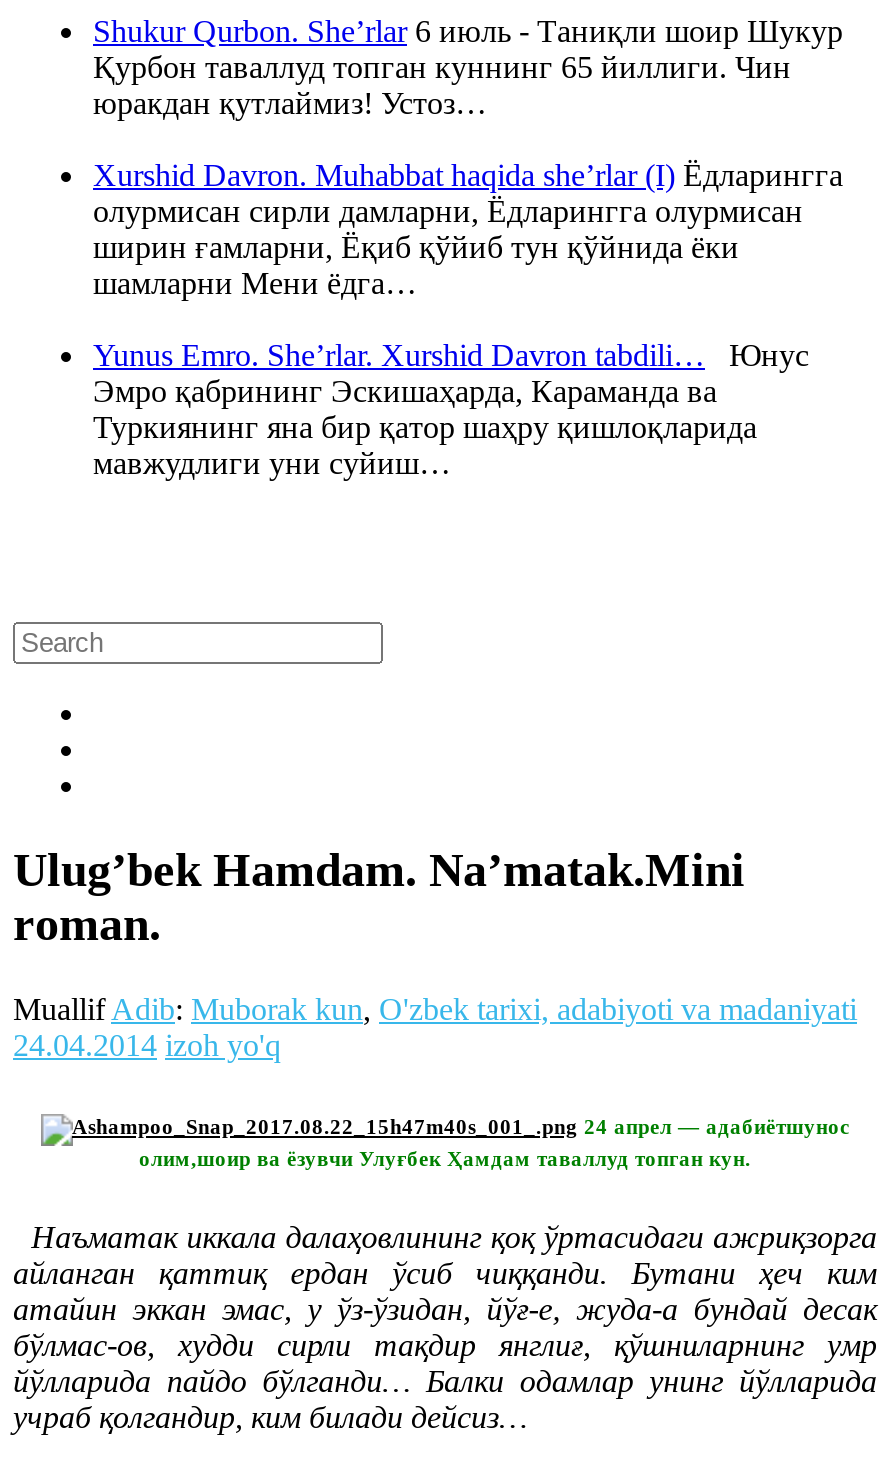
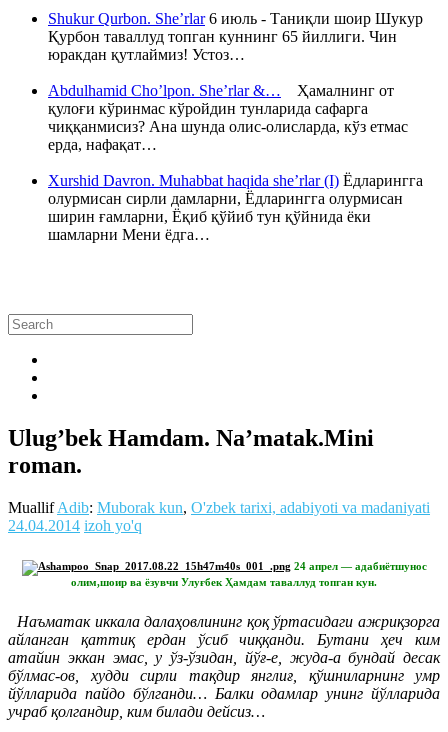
+ Abdulhamid Cho’lpon. She’rlar &… Ҳамалнинг от
+ қулоғи кўринмас кўройдин тунларида сафарга
+ чиққанмисиз? Ана шунда олис-олисларда, кўз етмас
+ ерда, нафақат…

moved down: Xurshid Davron. Muhabbat haqida she’rlar (I) Ёдларингга | олурмисан сирли дамларни, Ёдларингга олурмисан | ширин ғамларни, Ёқиб қўйиб тун қўйнида ёки | шамларни Мени ёдга…

- Yunus Emro. She’rlar. Xurshid Davron tabdili… Юнус
- Эмро қабрининг Эскишаҳарда, Караманда ва
- Туркиянинг яна бир қатор шаҳру қишлоқларида
- мавжудлиги уни суйиш…
